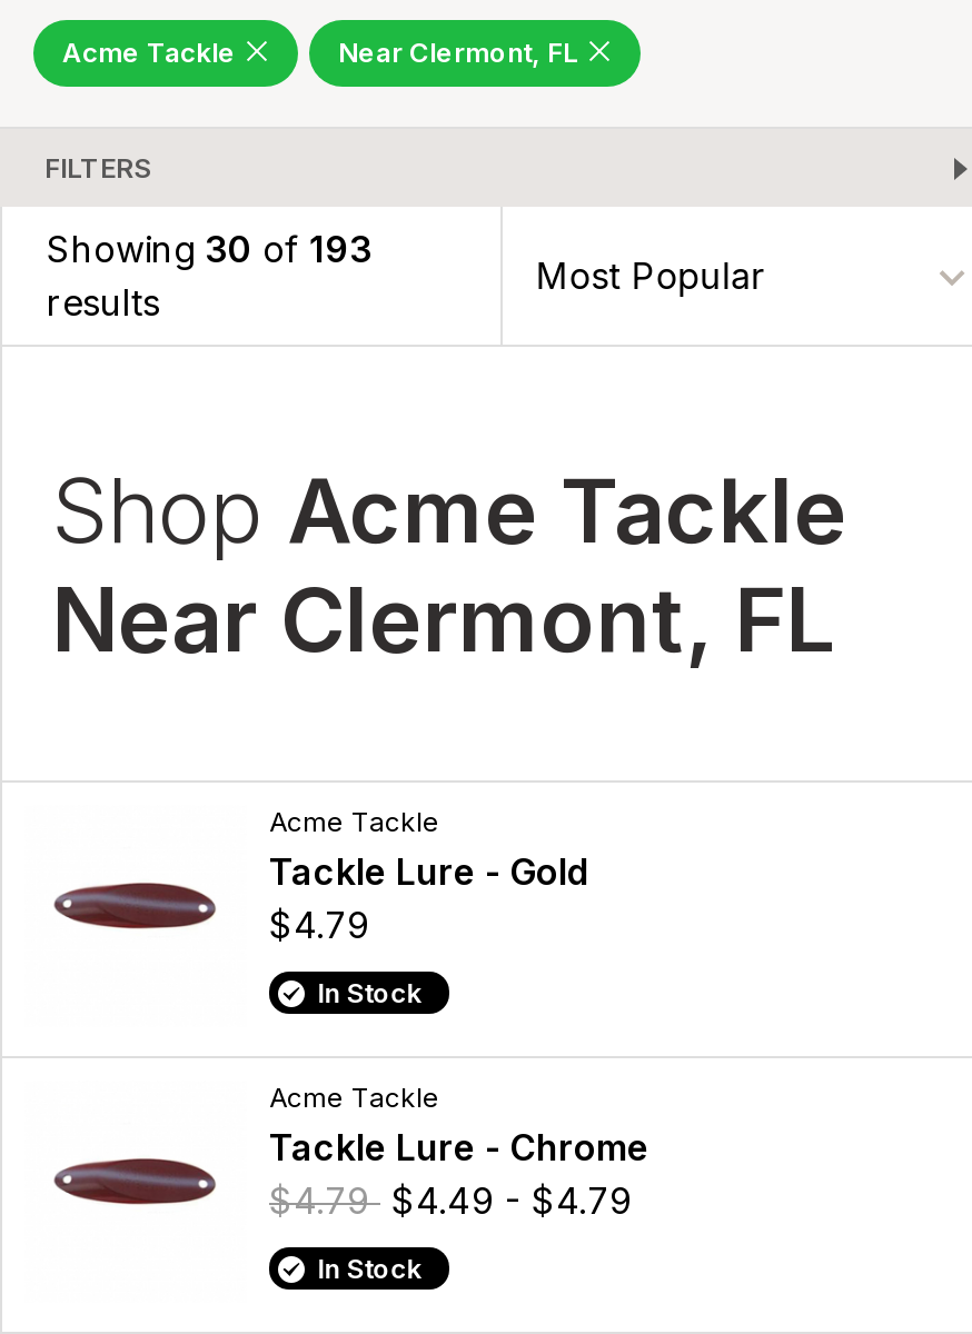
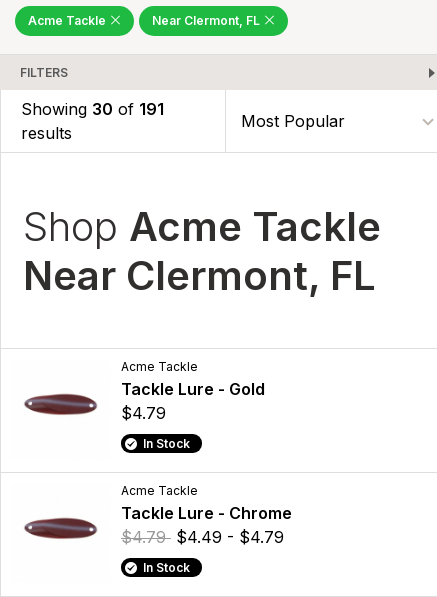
- Showing 30 of 193
+ Showing 30 of 191
